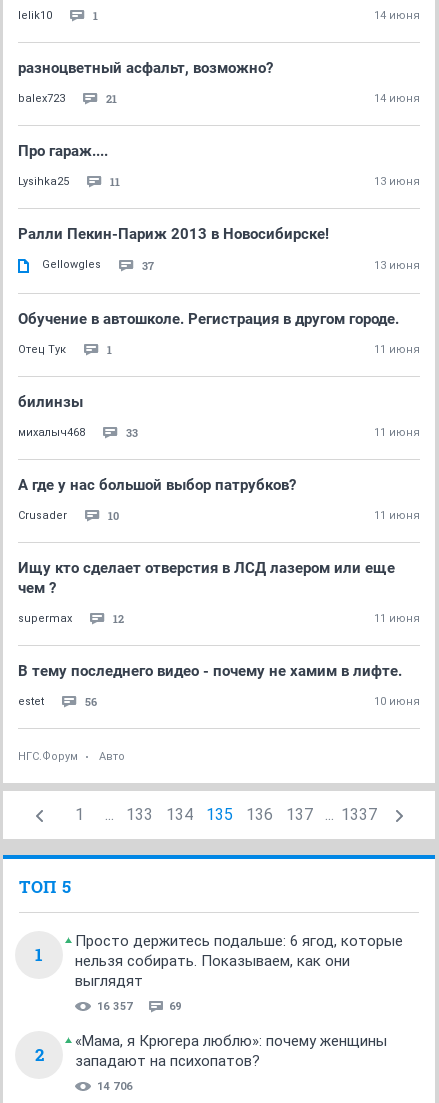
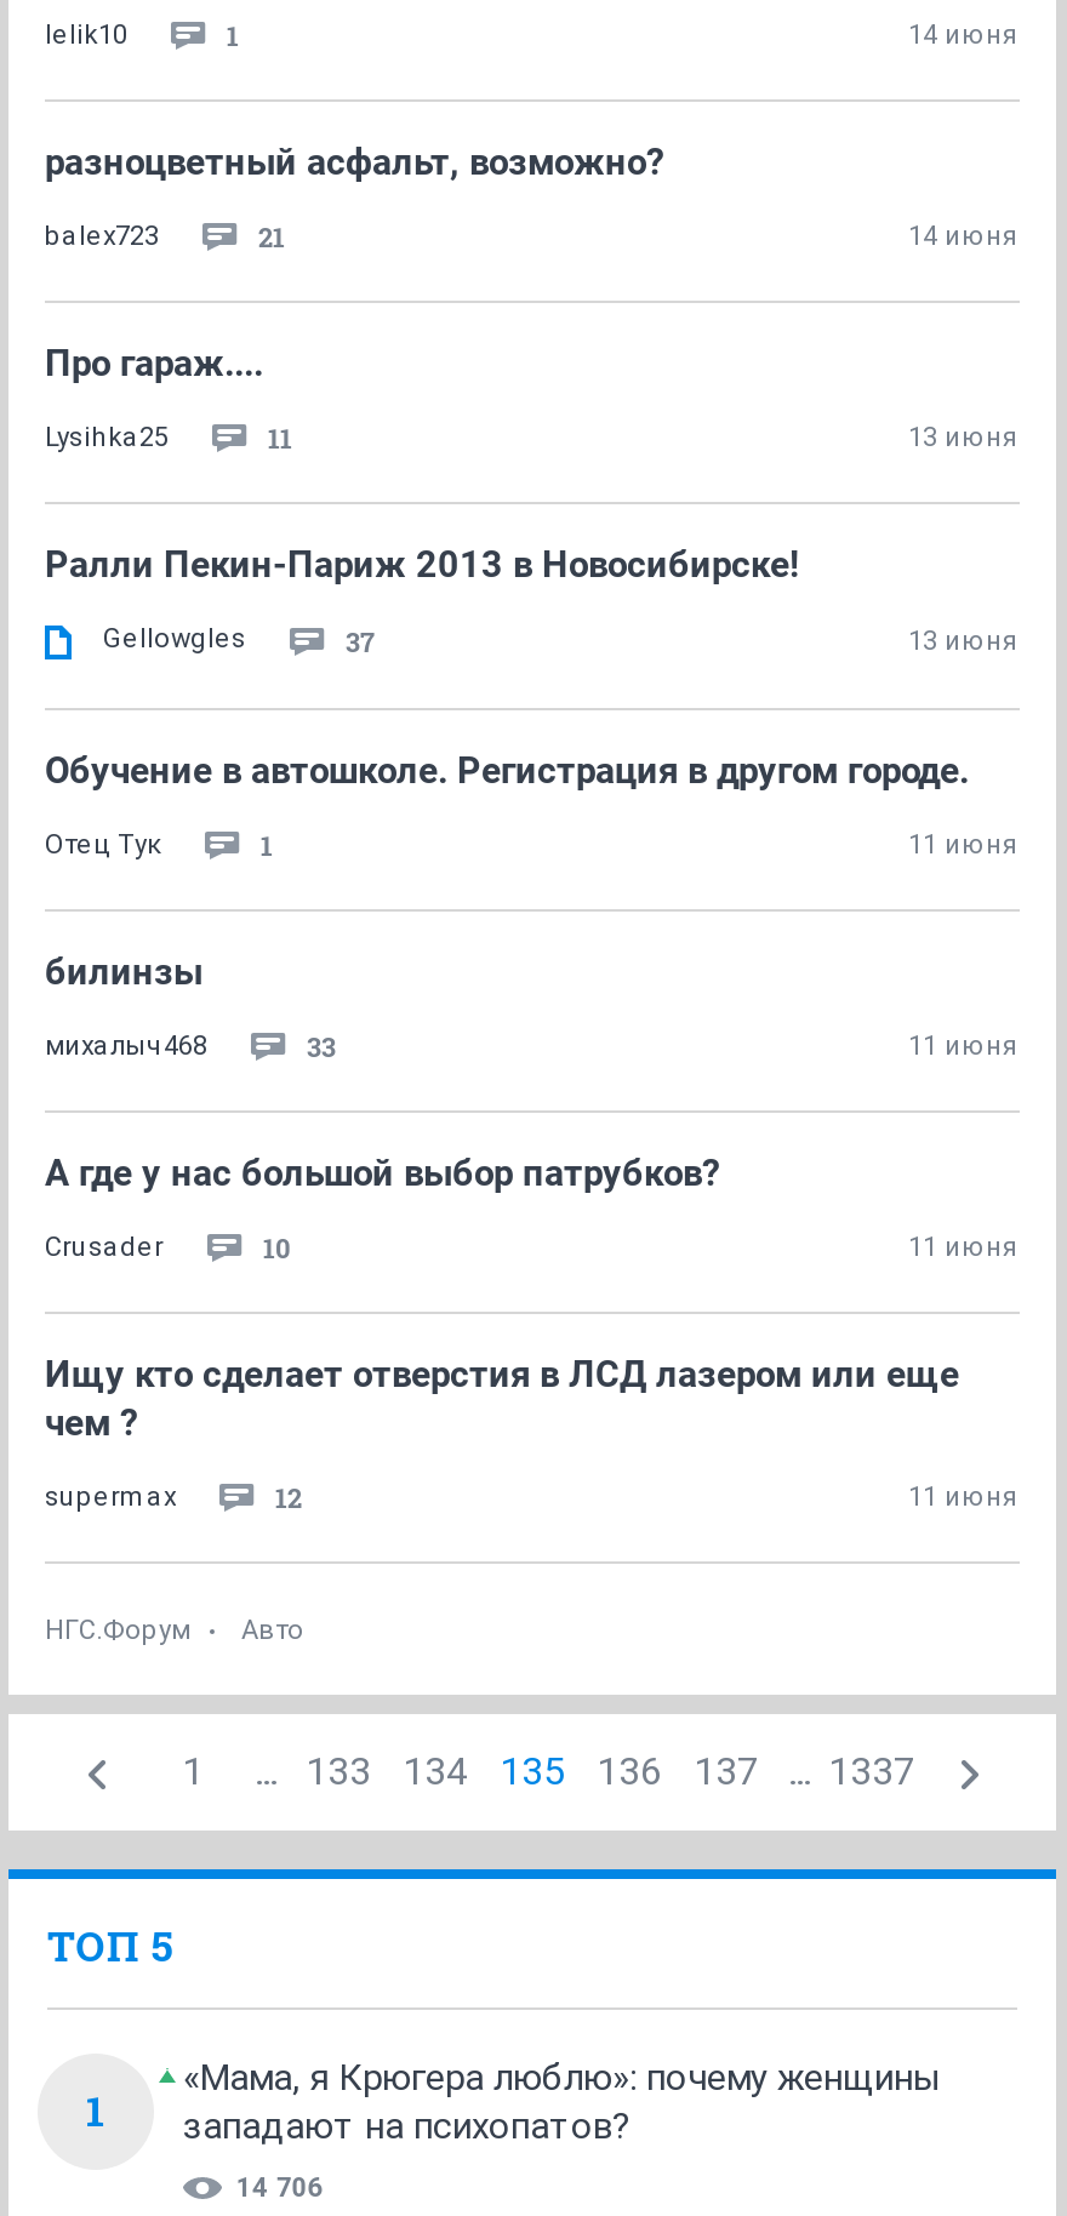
- В тему последнего видео - почему не хамим в лифте.
- estet
- 56
- 10 июня

- Просто держитесь подальше: 6 ягод, которые
- нельзя собирать. Показываем, как они
- выглядят
- 16 357
- 69
- 2
